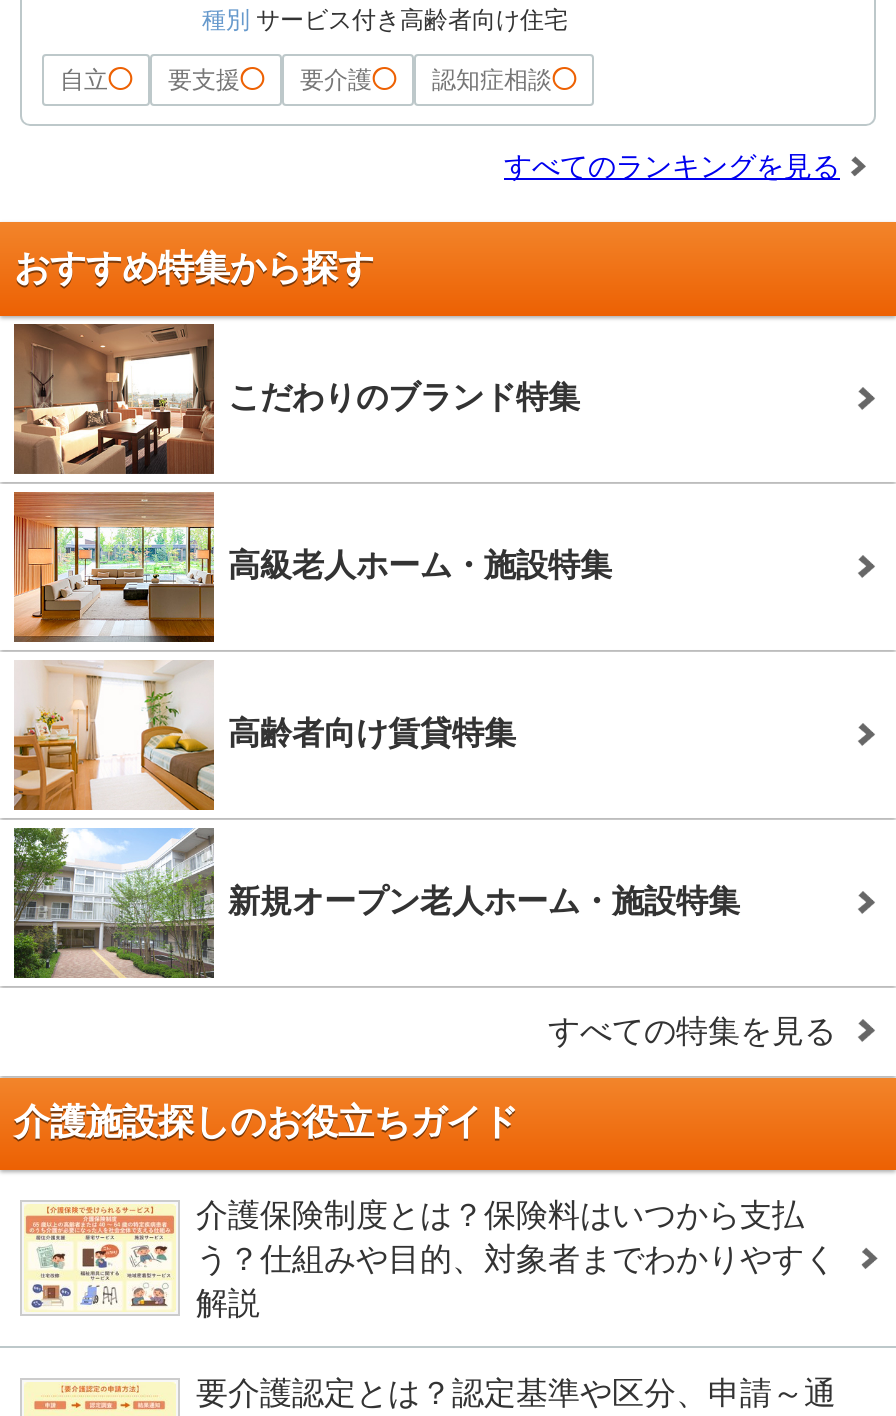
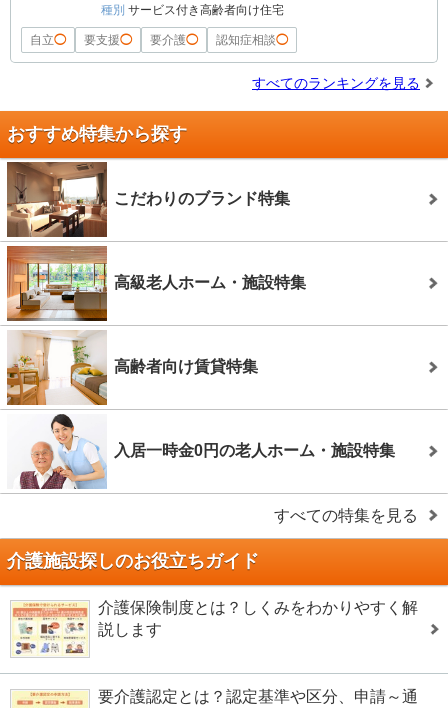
- [image]
- 新規オープン老人ホーム・施設特集
+ [image]
+ 入居一時金0円の老人ホーム・施設特集

- 介護保険制度とは？保険料はいつから支払
- う？仕組みや目的、対象者までわかりやすく
- 解説
+ 介護保険制度とは？しくみをわかりやすく解
+ 説します
